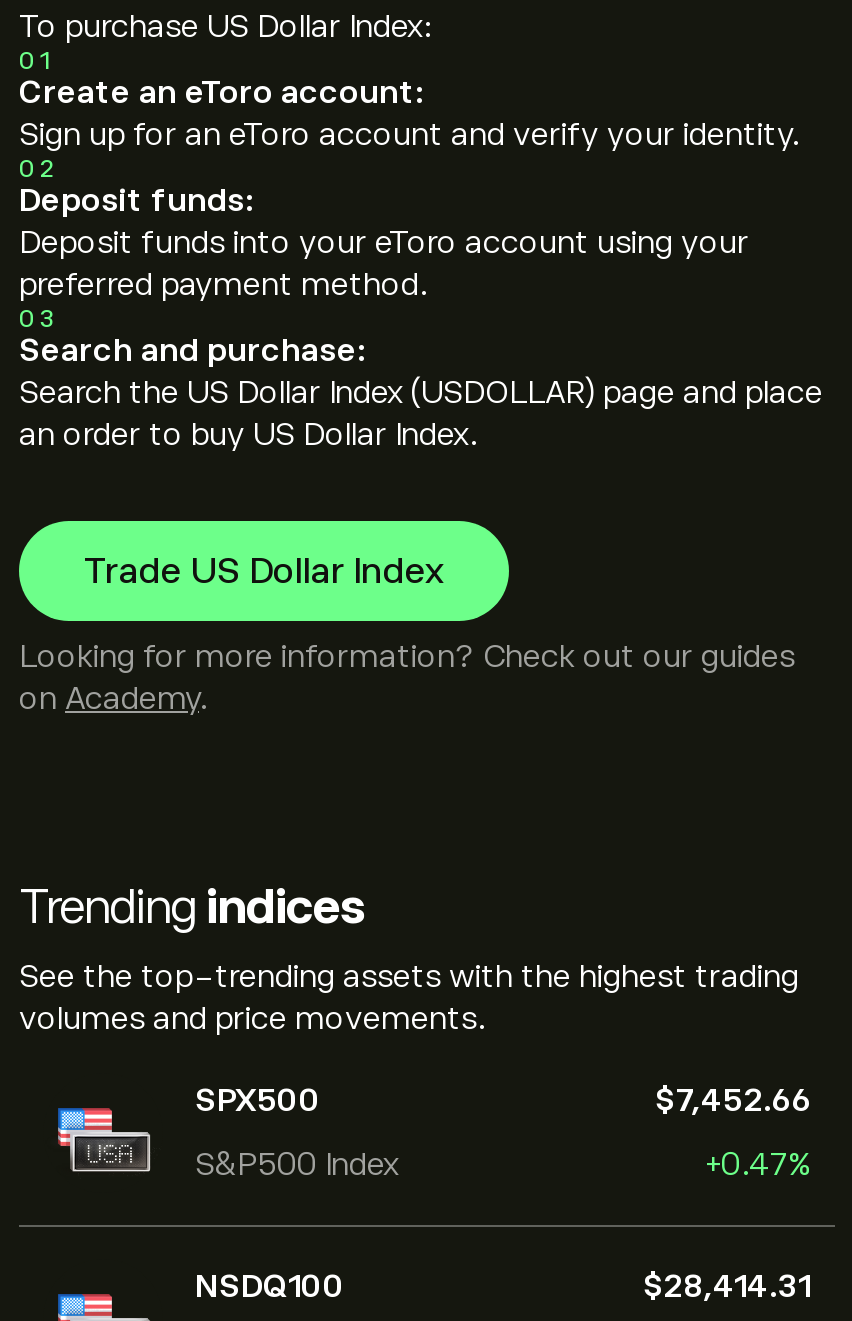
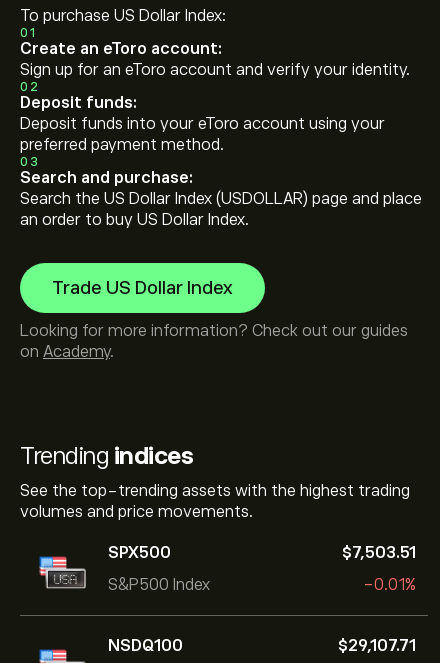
- $7,452.66
+ $7,503.51

- +0.47%
+ -0.01%

- $28,414.31
+ $29,107.71
